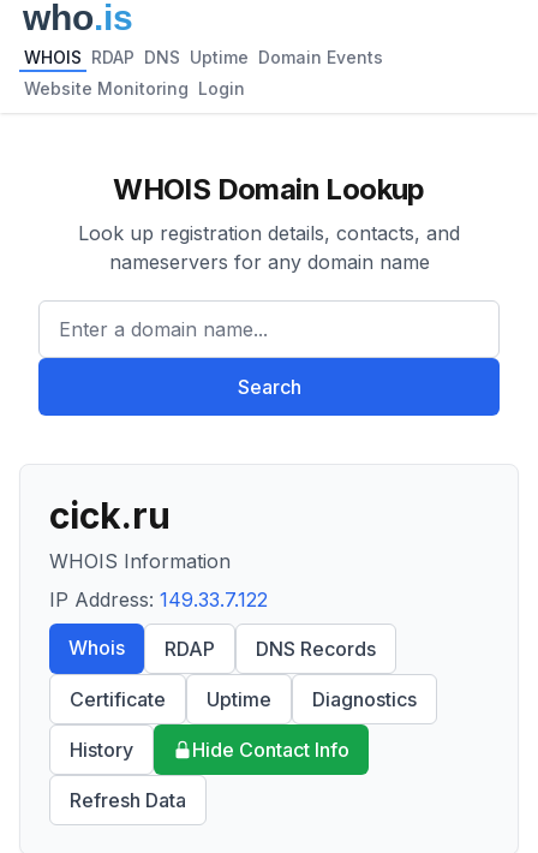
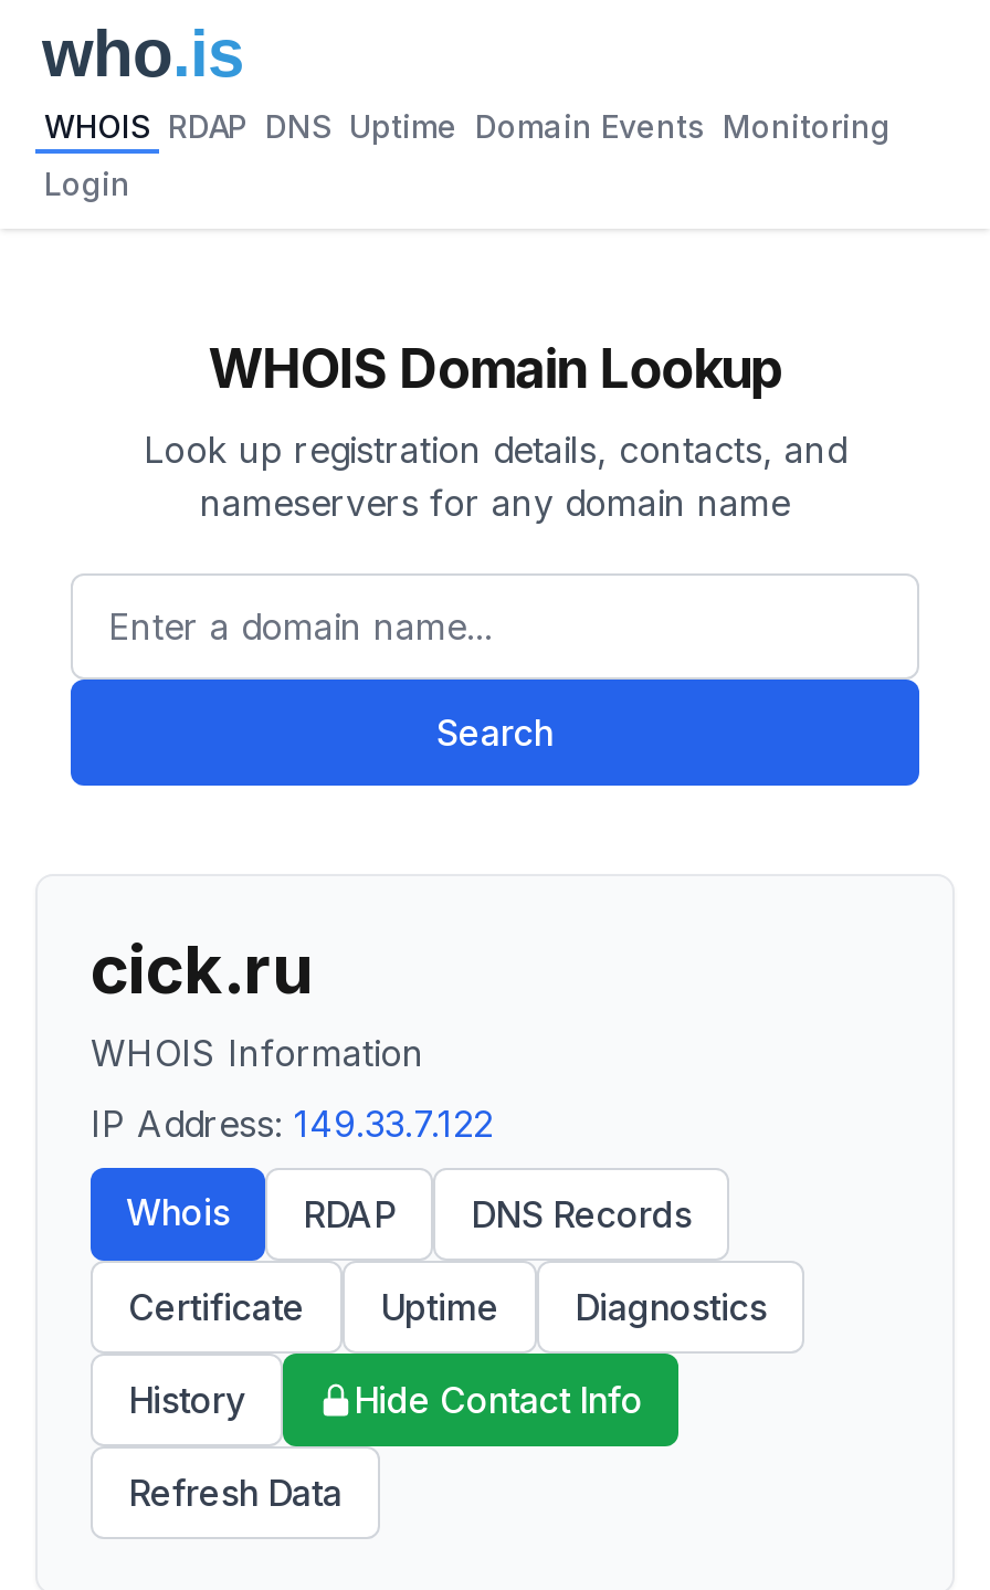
- WHOIS RDAP DNS Uptime Domain Events
+ WHOIS RDAP DNS Uptime Domain Events Monitoring

- Website Monitoring Login
+ Login
